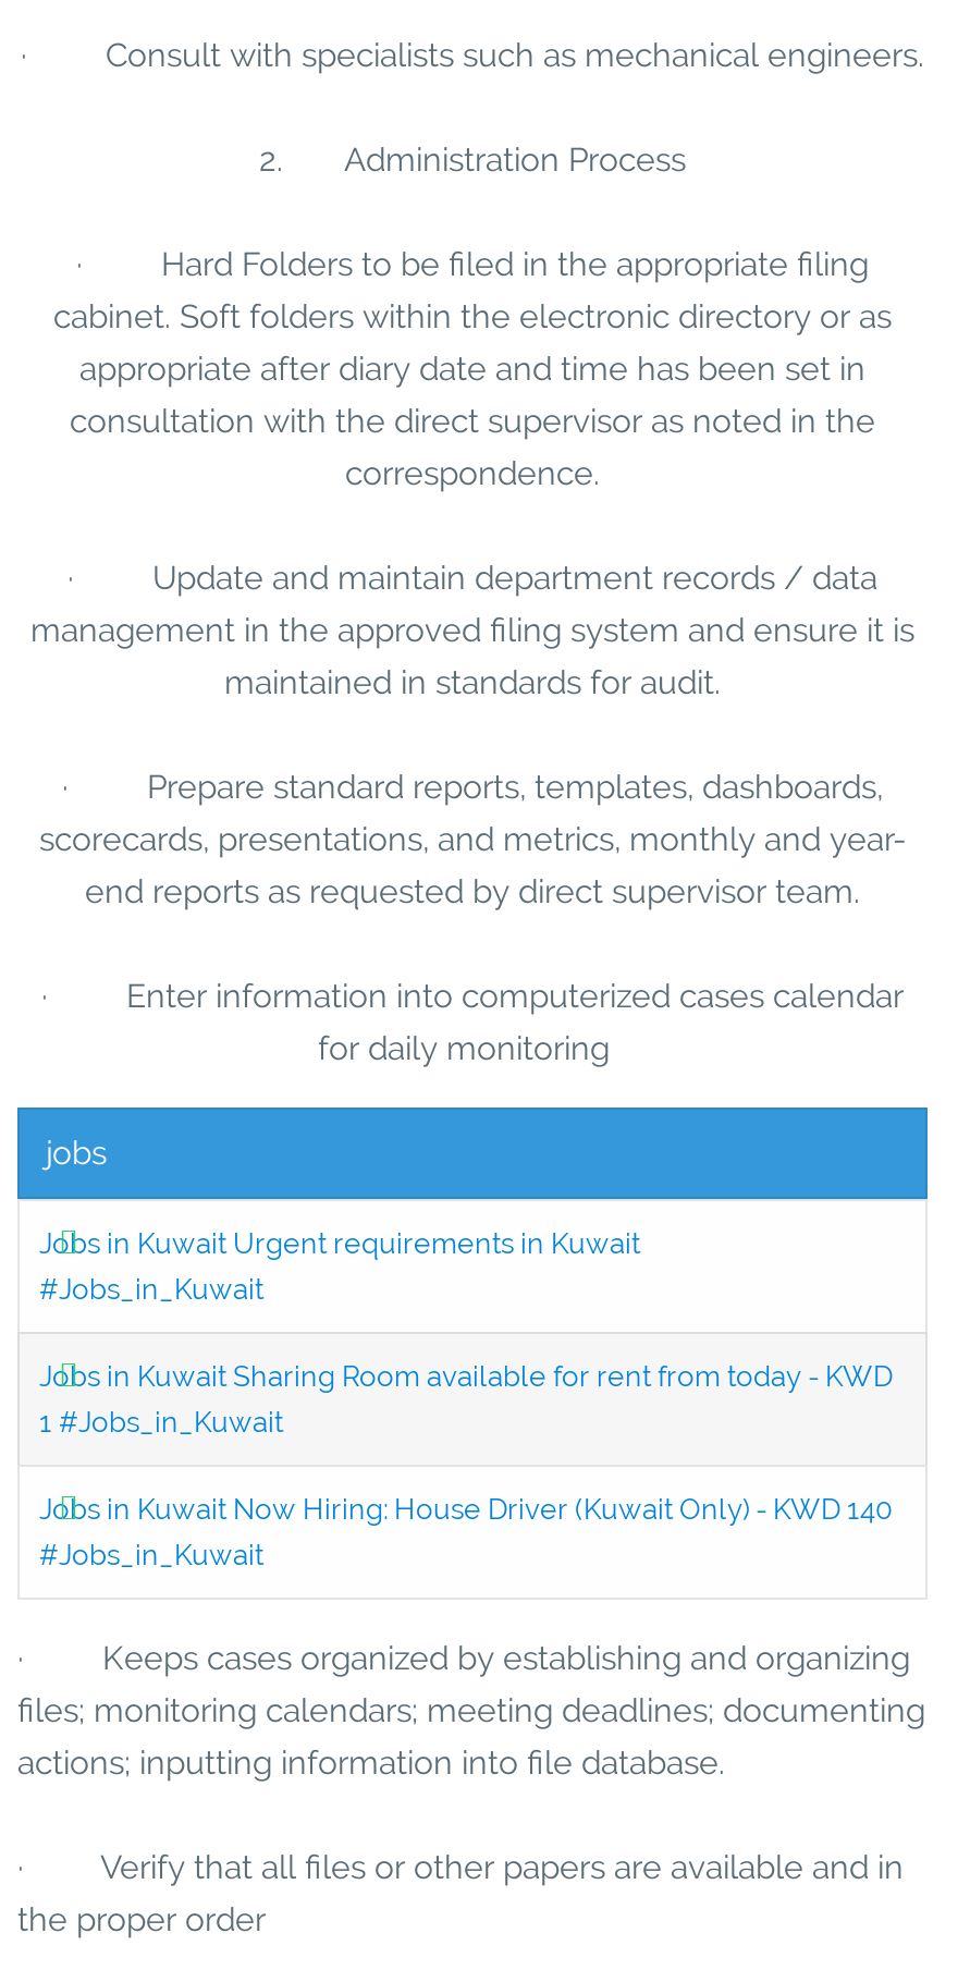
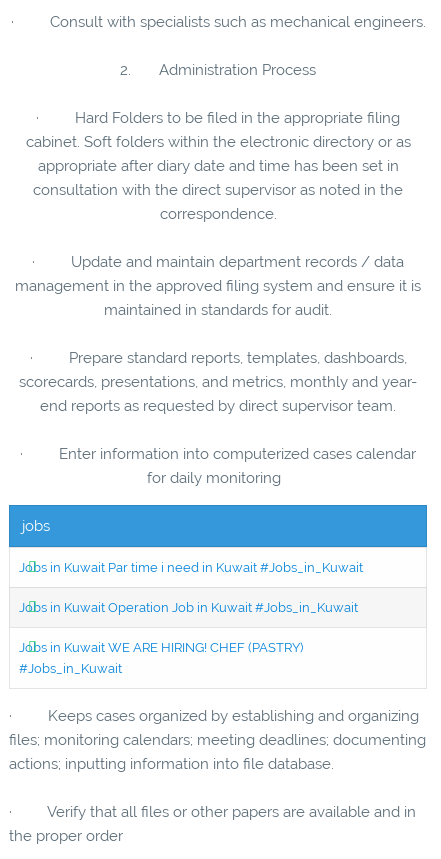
- Jobs in Kuwait Urgent requirements in Kuwait
- #Jobs_in_Kuwait
+ Jobs in Kuwait Par time i need in Kuwait #Jobs_in_Kuwait

- Jobs in Kuwait Sharing Room available for rent from today - KWD
- 1 #Jobs_in_Kuwait
+ Jobs in Kuwait Operation Job in Kuwait #Jobs_in_Kuwait

- Jobs in Kuwait Now Hiring: House Driver (Kuwait Only) - KWD 140
+ Jobs in Kuwait WE ARE HIRING! CHEF (PASTRY)
